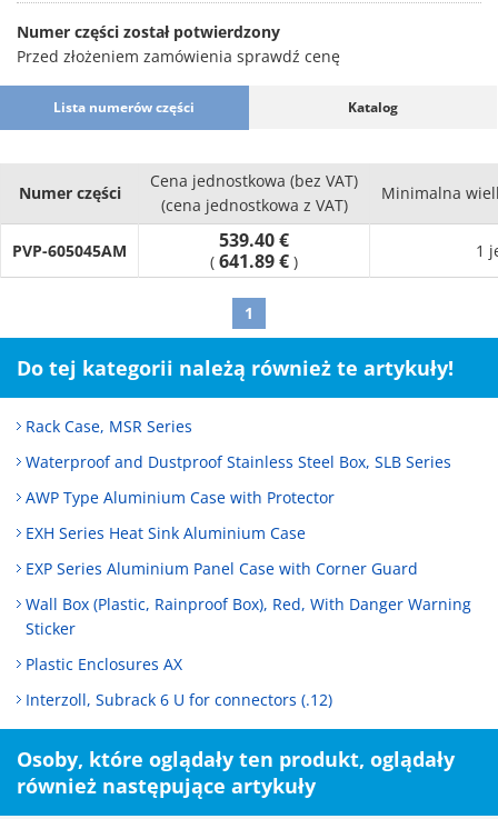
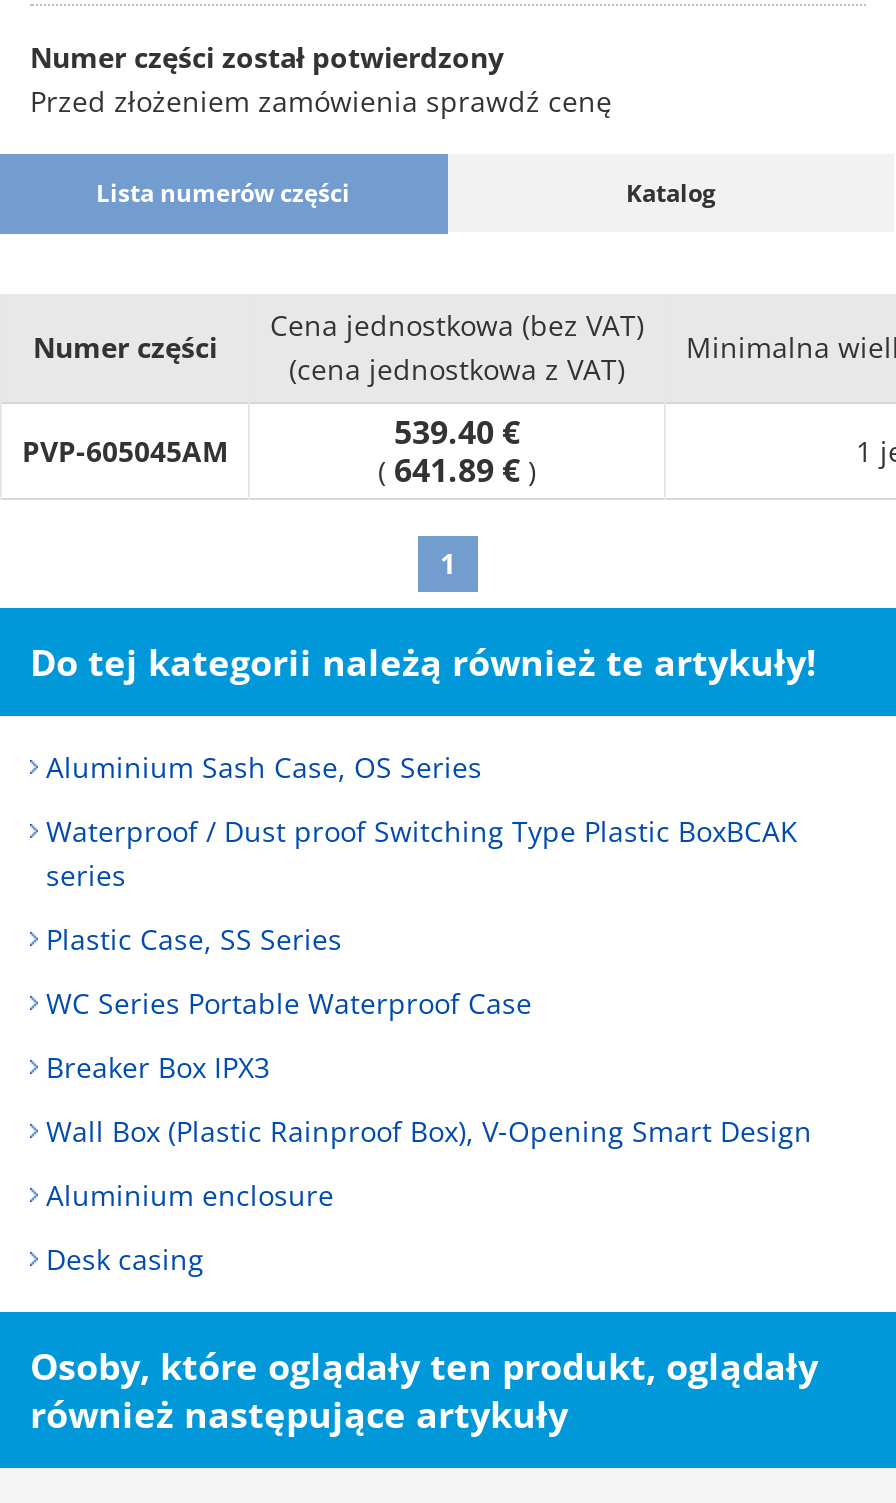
- Rack Case, MSR Series
+ Aluminium Sash Case, OS Series

- Waterproof and Dustproof Stainless Steel Box, SLB Series
+ Waterproof / Dust proof Switching Type Plastic BoxBCAK
+ series

- AWP Type Aluminium Case with Protector
+ Plastic Case, SS Series

- EXH Series Heat Sink Aluminium Case
+ WC Series Portable Waterproof Case

- EXP Series Aluminium Panel Case with Corner Guard
+ Breaker Box IPX3

- Wall Box (Plastic, Rainproof Box), Red, With Danger Warning
- Sticker
+ Wall Box (Plastic Rainproof Box), V-Opening Smart Design

- Plastic Enclosures AX
+ Aluminium enclosure

- Interzoll, Subrack 6 U for connectors (.12)
+ Desk casing
